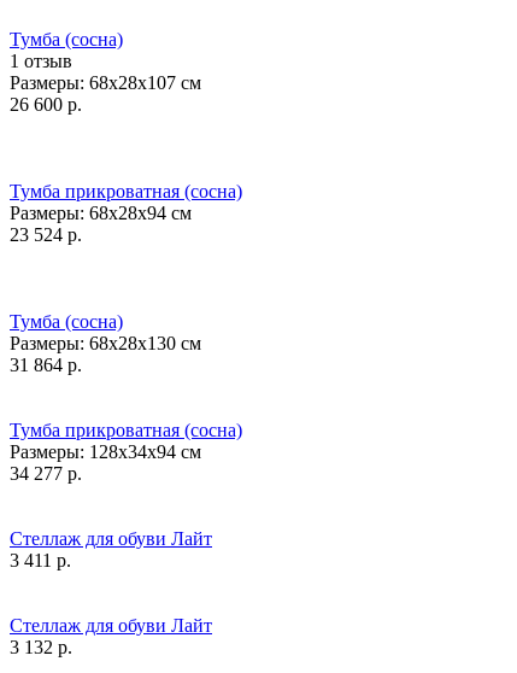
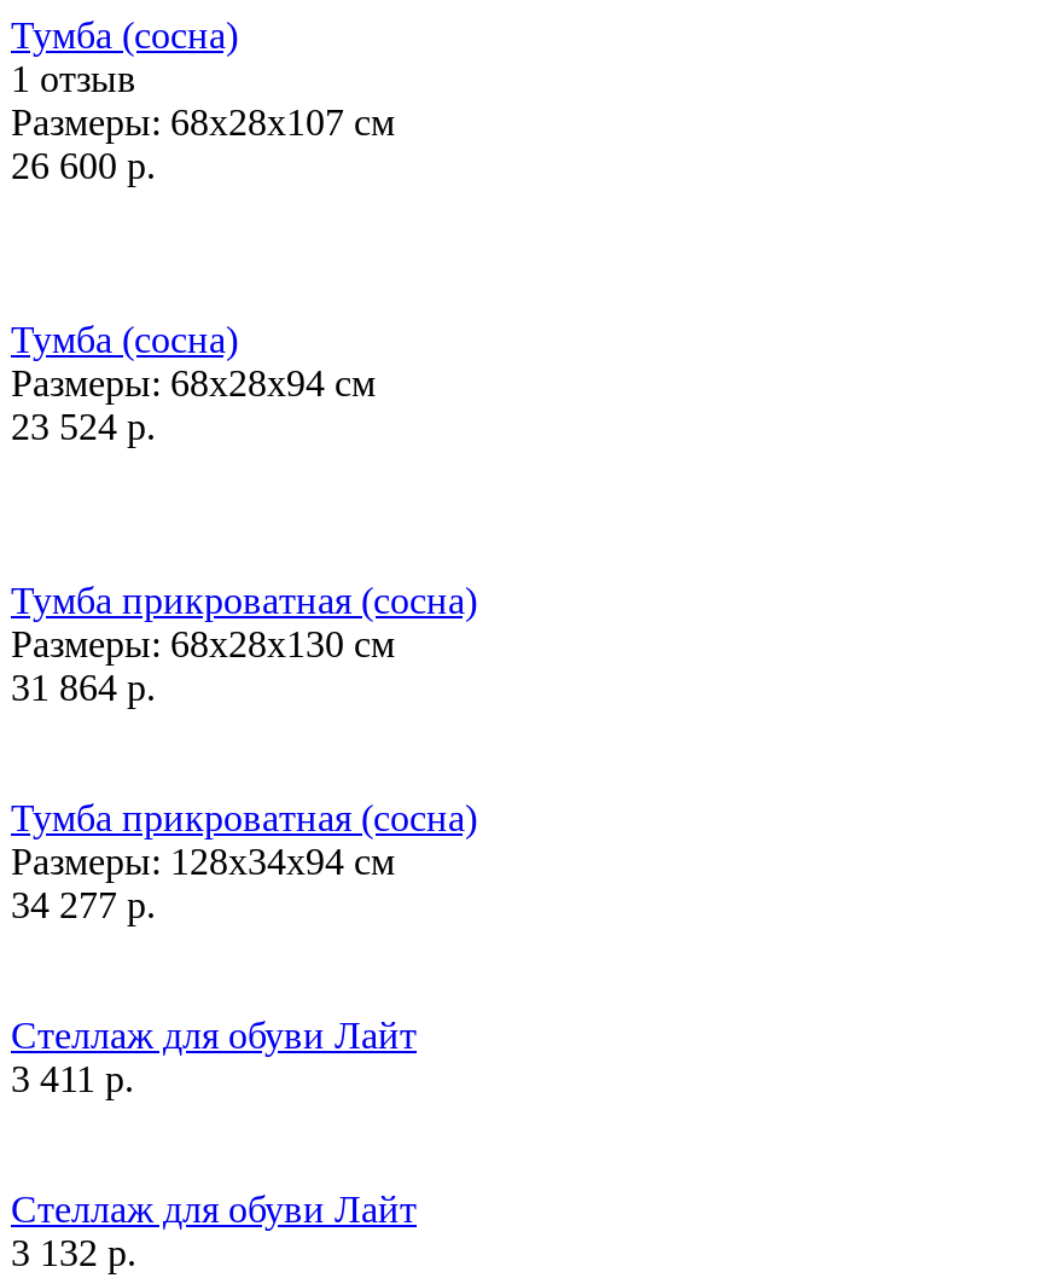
- Тумба прикроватная (сосна)
+ Тумба (сосна)

- Тумба (сосна)
+ Тумба прикроватная (сосна)
